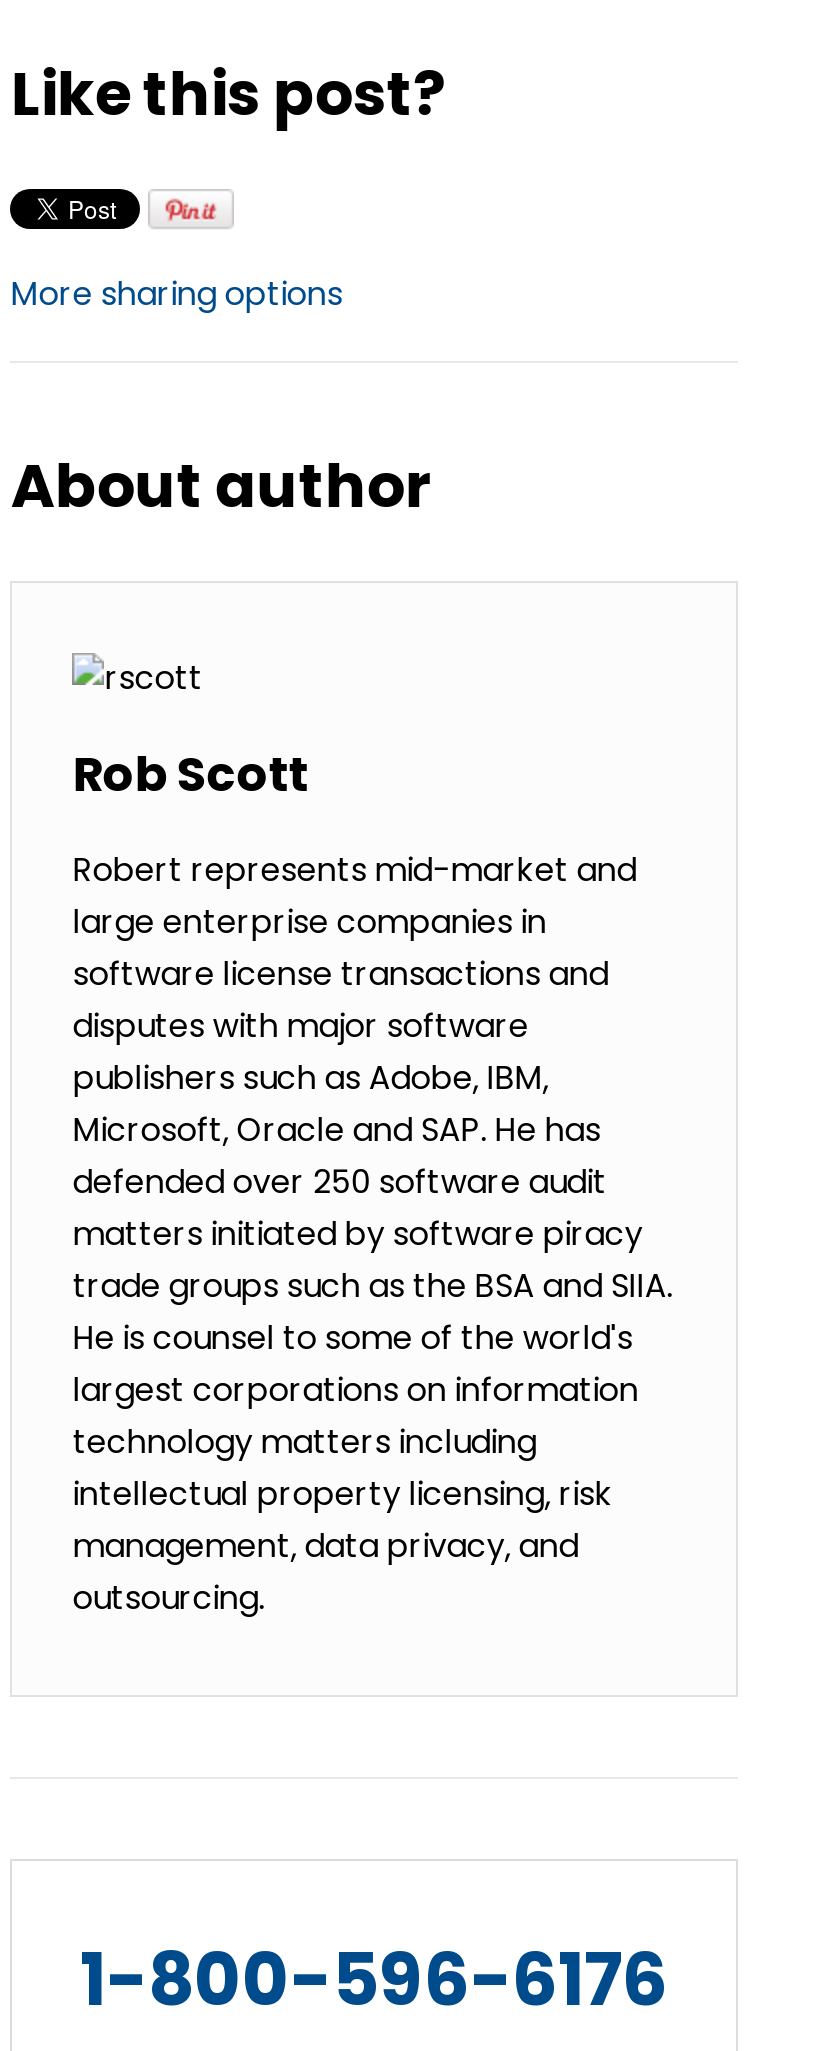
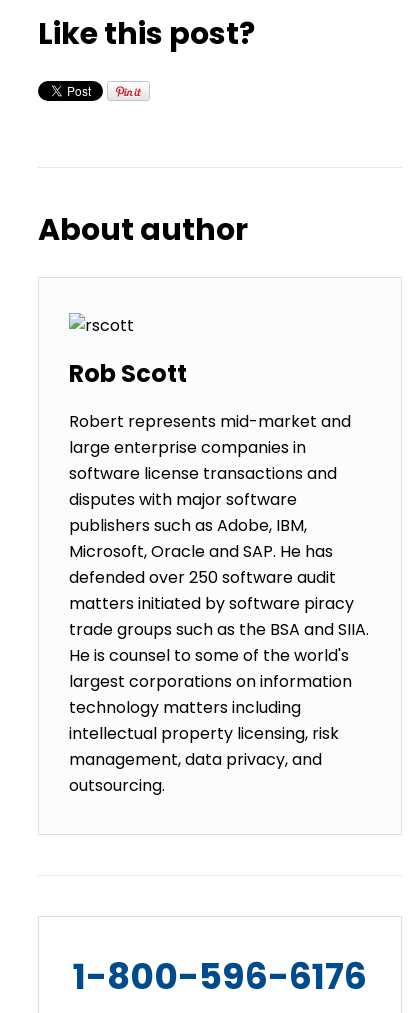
- More sharing options
